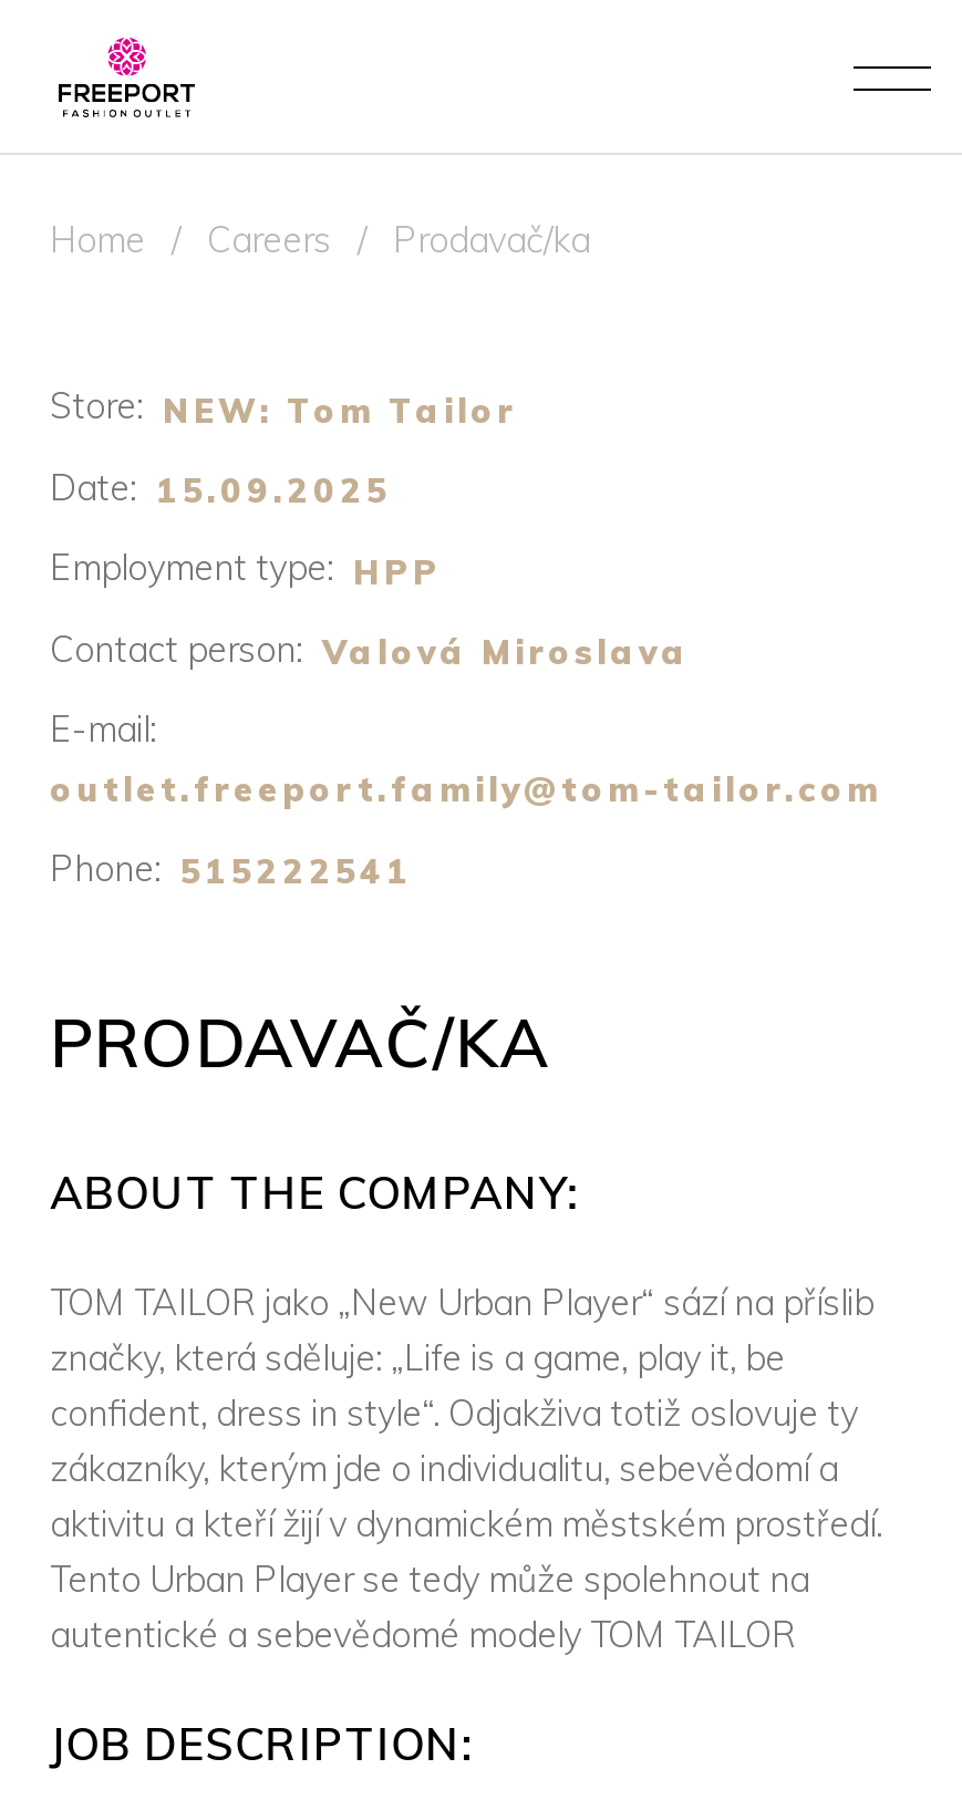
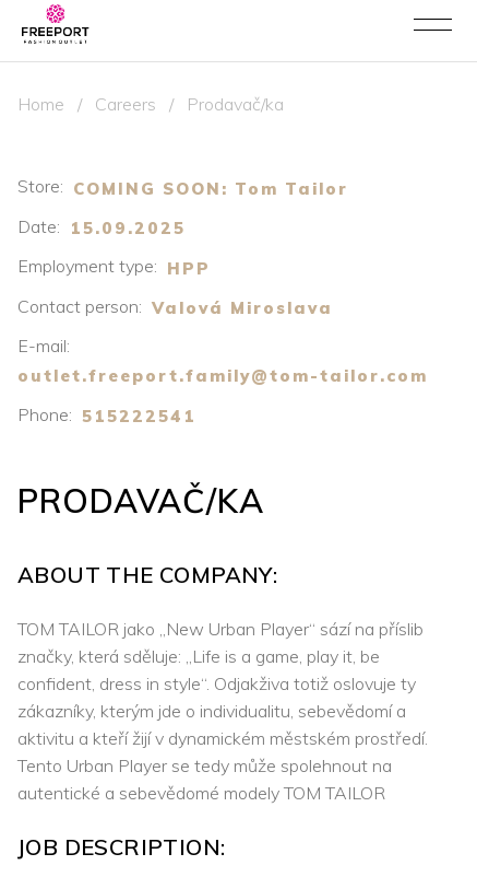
- Store: NEW: Tom Tailor
+ Store: COMING SOON: Tom Tailor
